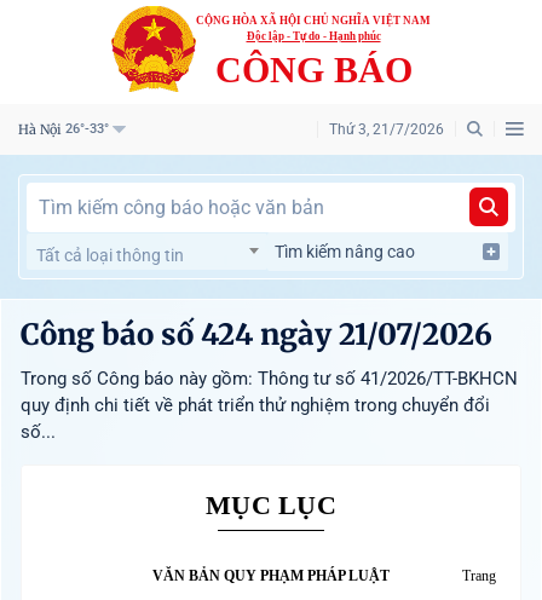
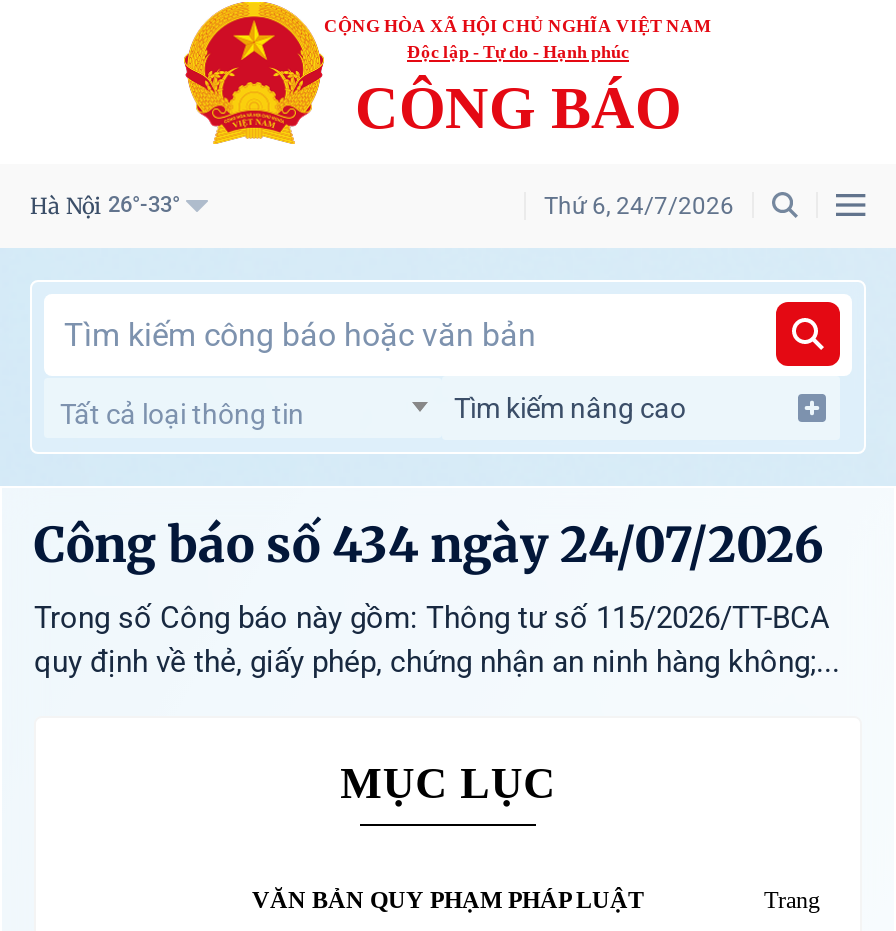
- Thứ 3, 21/7/2026
+ Thứ 6, 24/7/2026

- Công báo số 424 ngày 21/07/2026
- Trong số Công báo này gồm: Thông tư số 41/2026/TT-BKHCN
- quy định chi tiết về phát triển thử nghiệm trong chuyển đổi
- số...
+ Công báo số 434 ngày 24/07/2026
+ Trong số Công báo này gồm: Thông tư số 115/2026/TT-BCA
+ quy định về thẻ, giấy phép, chứng nhận an ninh hàng không;...
